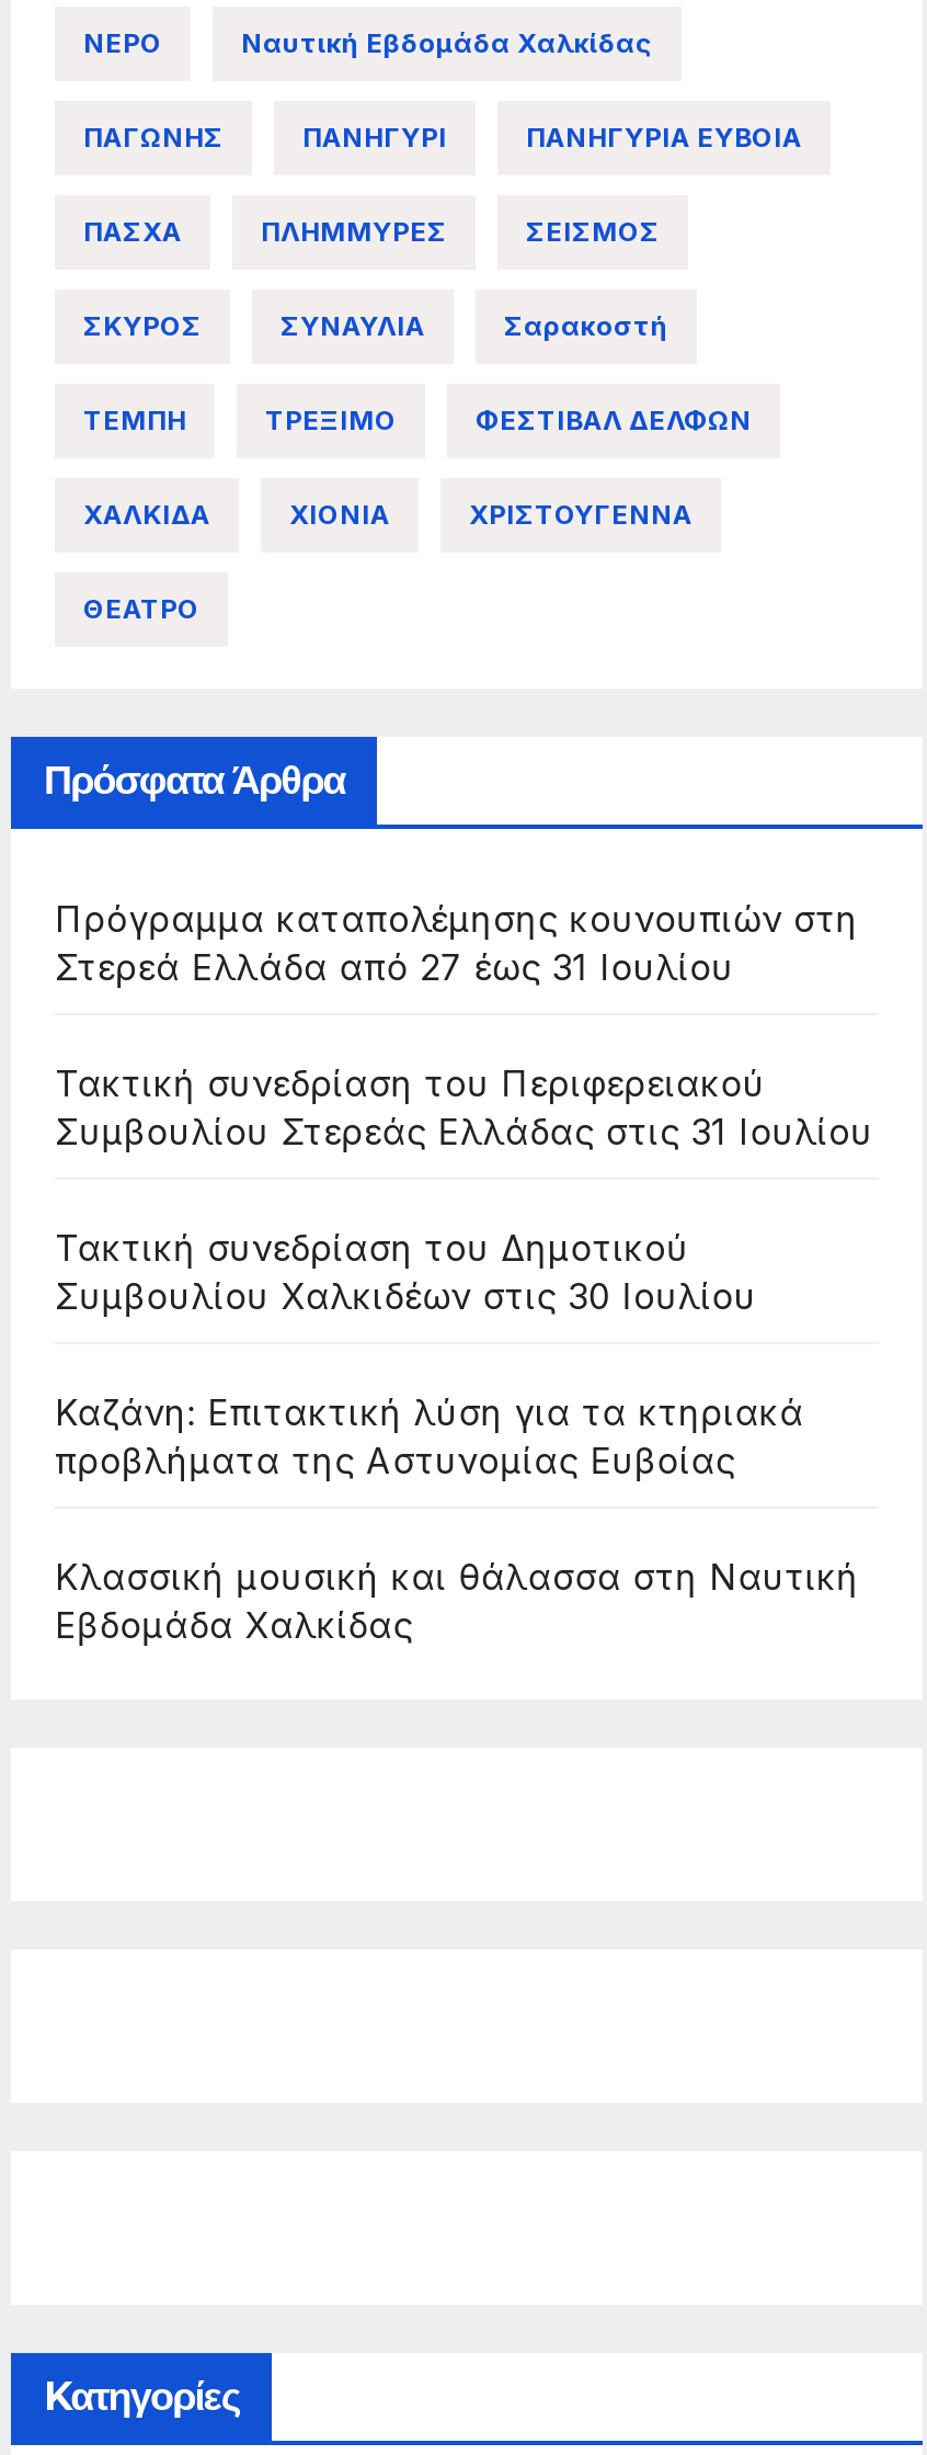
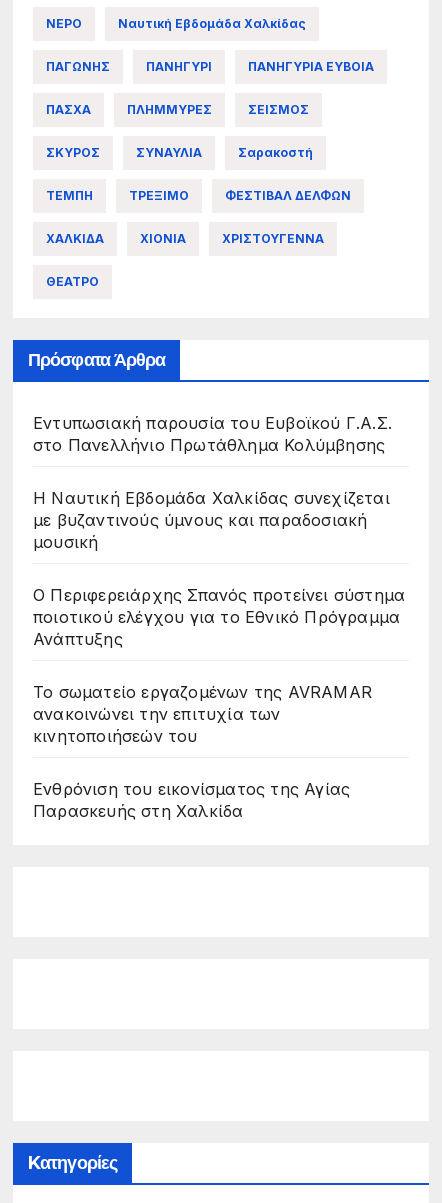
- Πρόγραμμα καταπολέμησης κουνουπιών στη
- Στερεά Ελλάδα από 27 έως 31 Ιουλίου
+ Εντυπωσιακή παρουσία του Ευβοϊκού Γ.Α.Σ.
+ στο Πανελλήνιο Πρωτάθλημα Κολύμβησης

- Τακτική συνεδρίαση του Περιφερειακού
- Συμβουλίου Στερεάς Ελλάδας στις 31 Ιουλίου
+ Η Ναυτική Εβδομάδα Χαλκίδας συνεχίζεται
+ με βυζαντινούς ύμνους και παραδοσιακή
+ μουσική

- Τακτική συνεδρίαση του Δημοτικού
- Συμβουλίου Χαλκιδέων στις 30 Ιουλίου
+ Ο Περιφερειάρχης Σπανός προτείνει σύστημα
+ ποιοτικού ελέγχου για το Εθνικό Πρόγραμμα
+ Ανάπτυξης

- Καζάνη: Επιτακτική λύση για τα κτηριακά
- προβλήματα της Αστυνομίας Ευβοίας
+ Το σωματείο εργαζομένων της AVRAMAR
+ ανακοινώνει την επιτυχία των
+ κινητοποιήσεών του

- Κλασσική μουσική και θάλασσα στη Ναυτική
- Εβδομάδα Χαλκίδας
+ Ενθρόνιση του εικονίσματος της Αγίας
+ Παρασκευής στη Χαλκίδα
